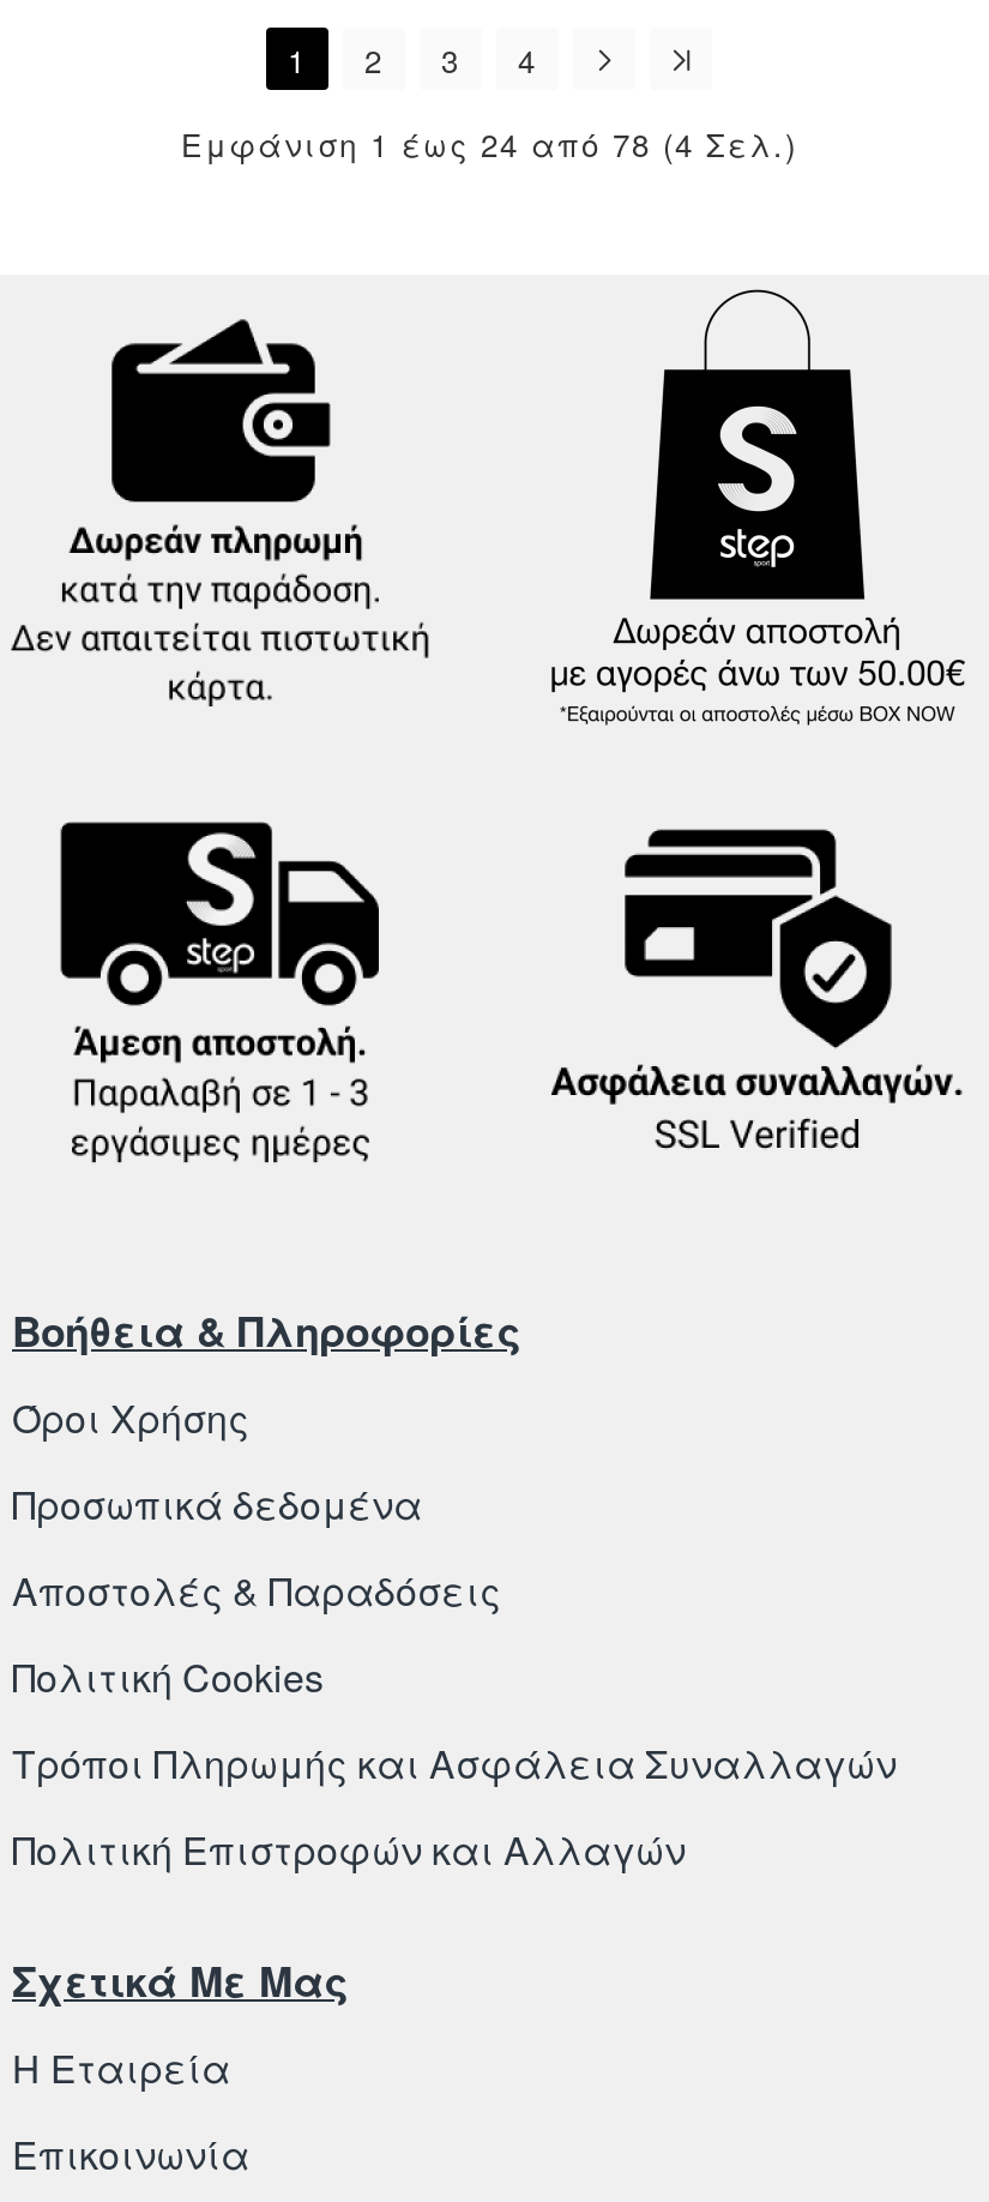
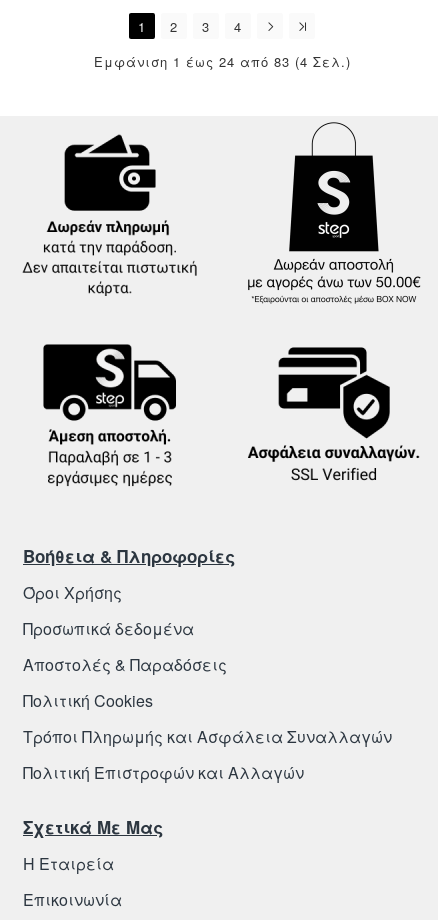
- Εμφάνιση 1 έως 24 από 78 (4 Σελ.)
+ Εμφάνιση 1 έως 24 από 83 (4 Σελ.)
